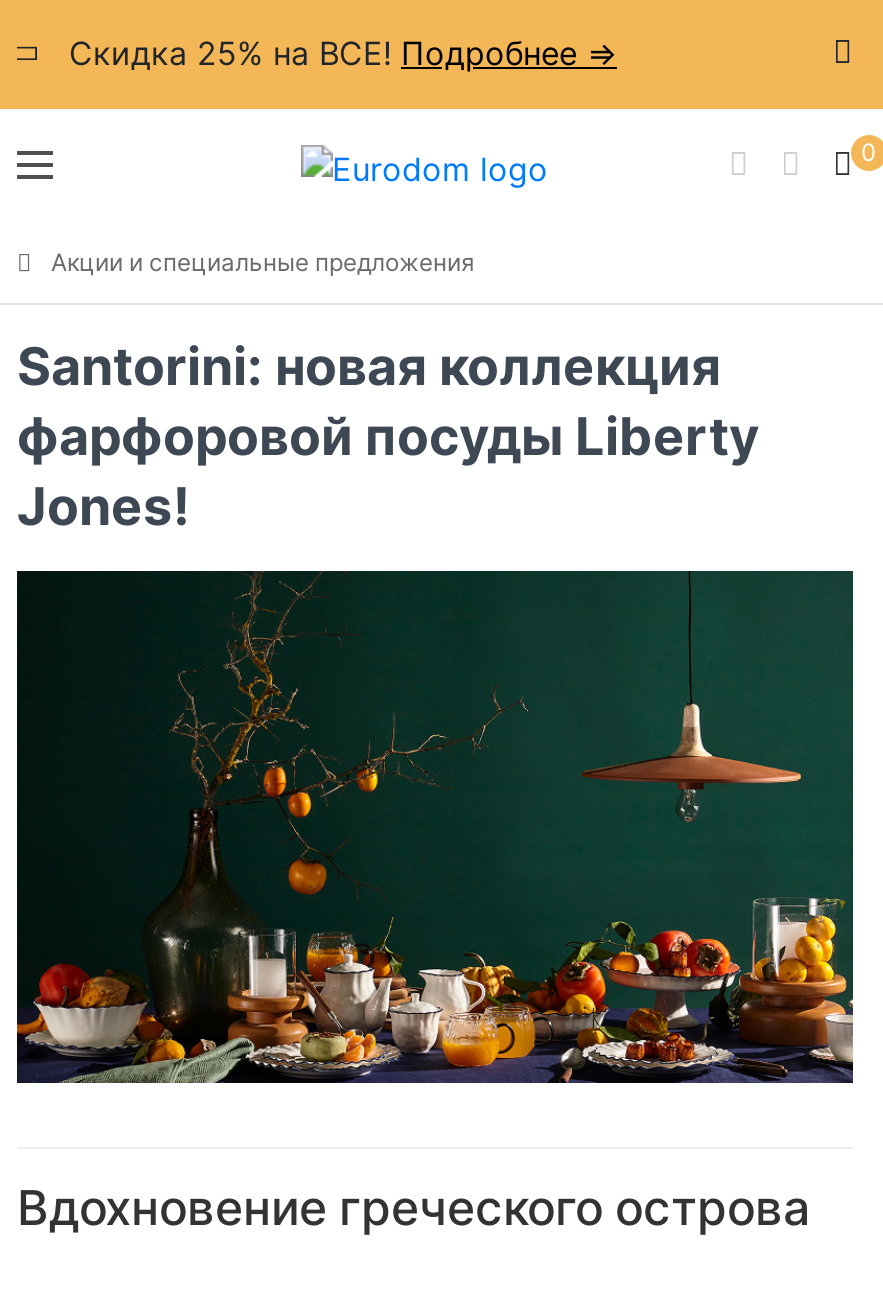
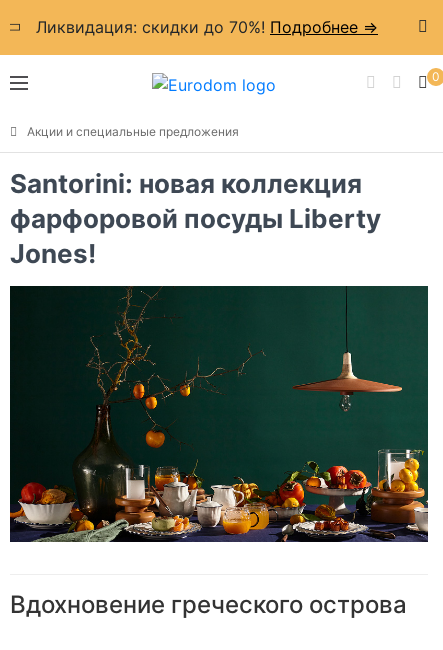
- Скидка 25% на ВСЕ! Подробнее =>
+ Ликвидация: cкидки до 70%! Подробнее =>
